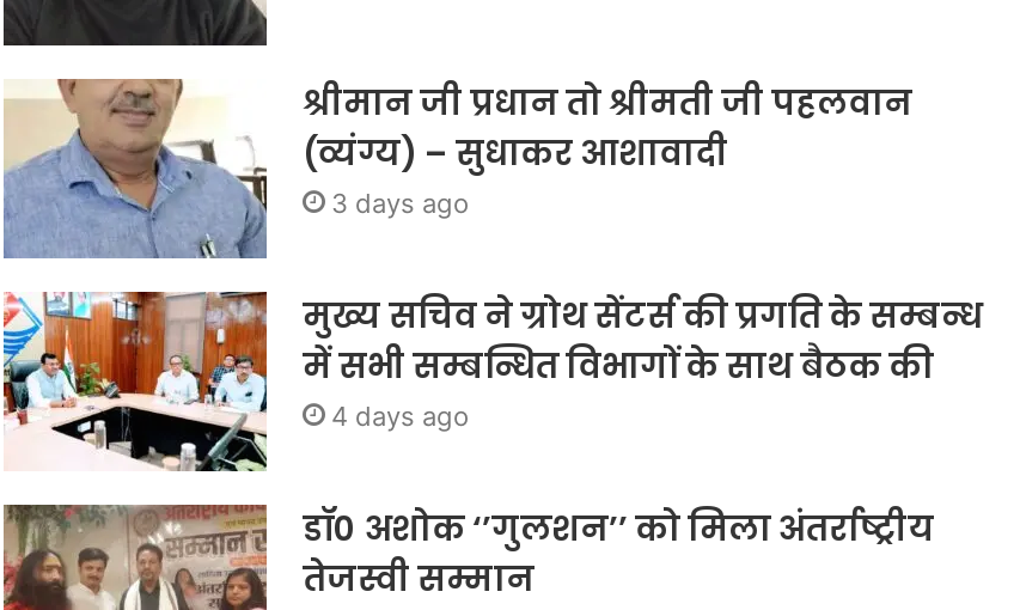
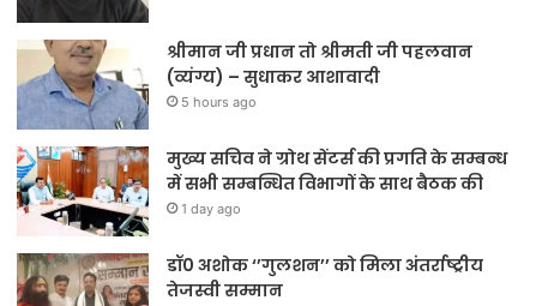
- 3 days ago
+ 5 hours ago

- 4 days ago
+ 1 day ago
